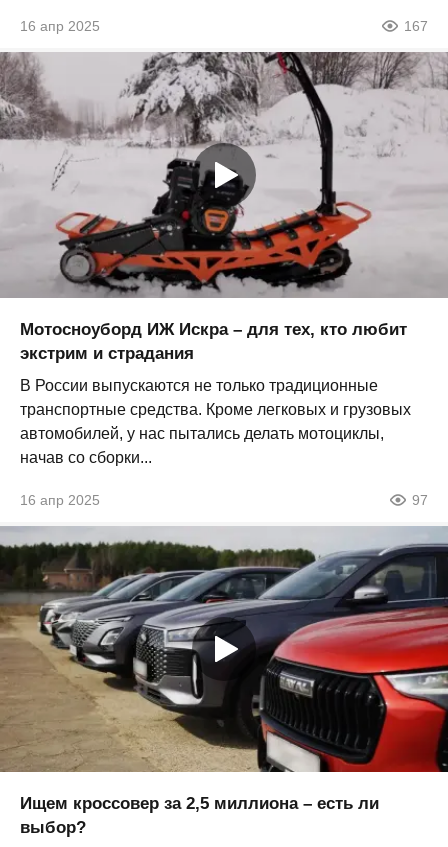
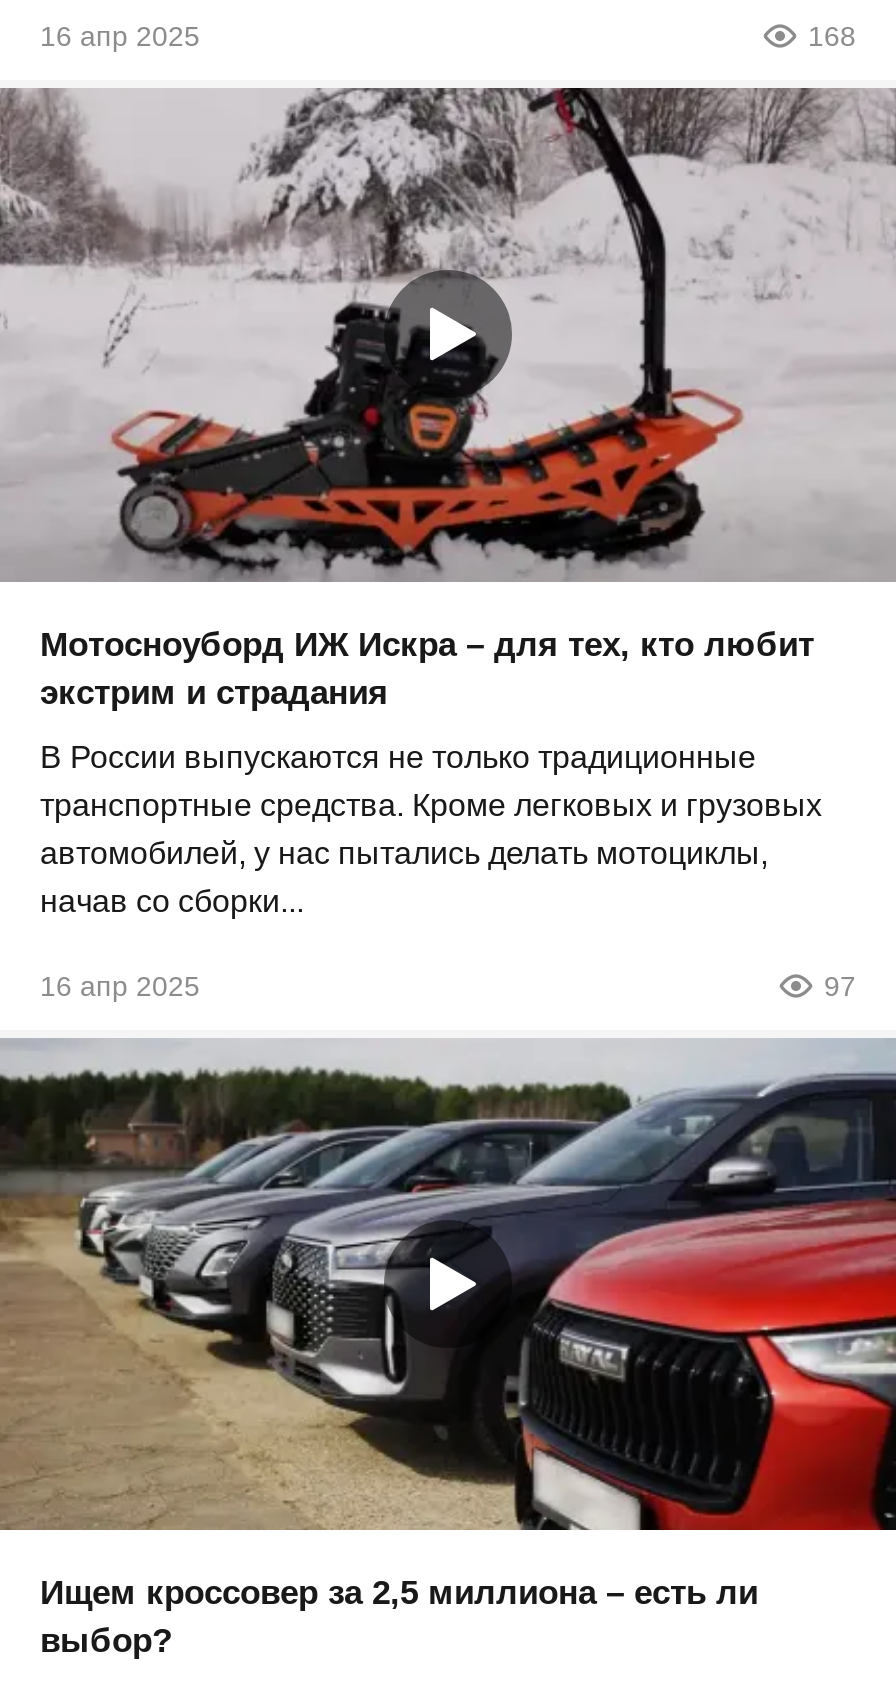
- 167
+ 168
